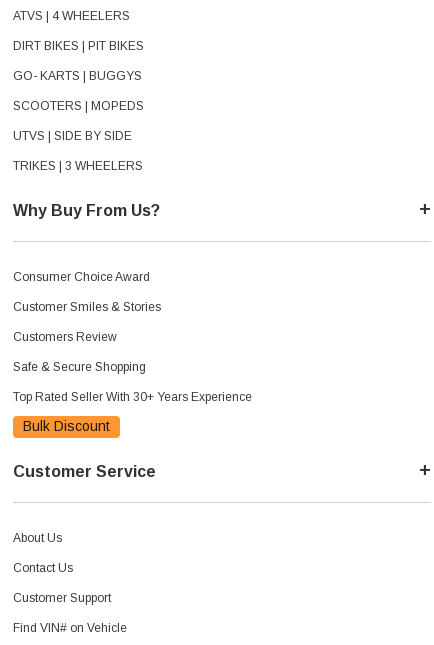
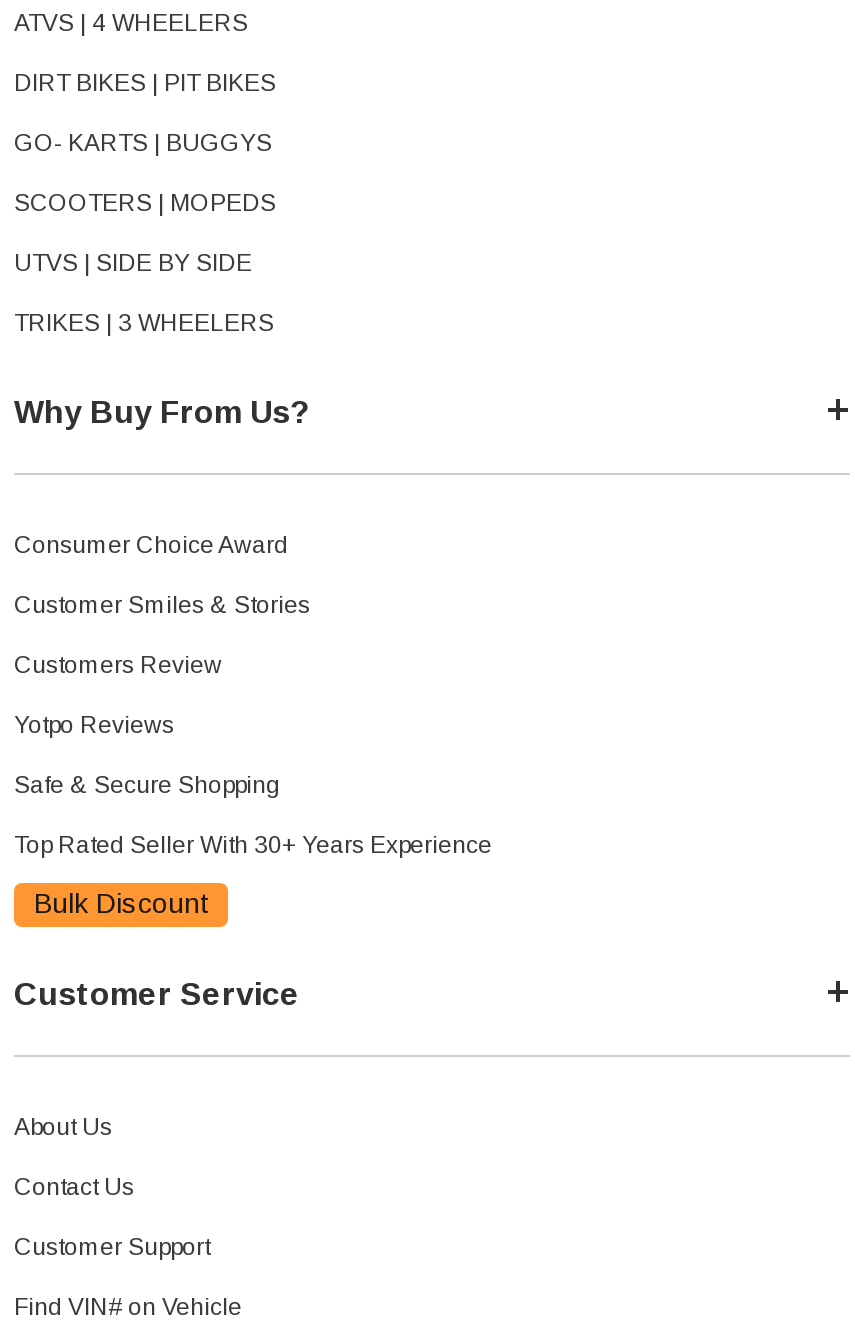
+ Yotpo Reviews
